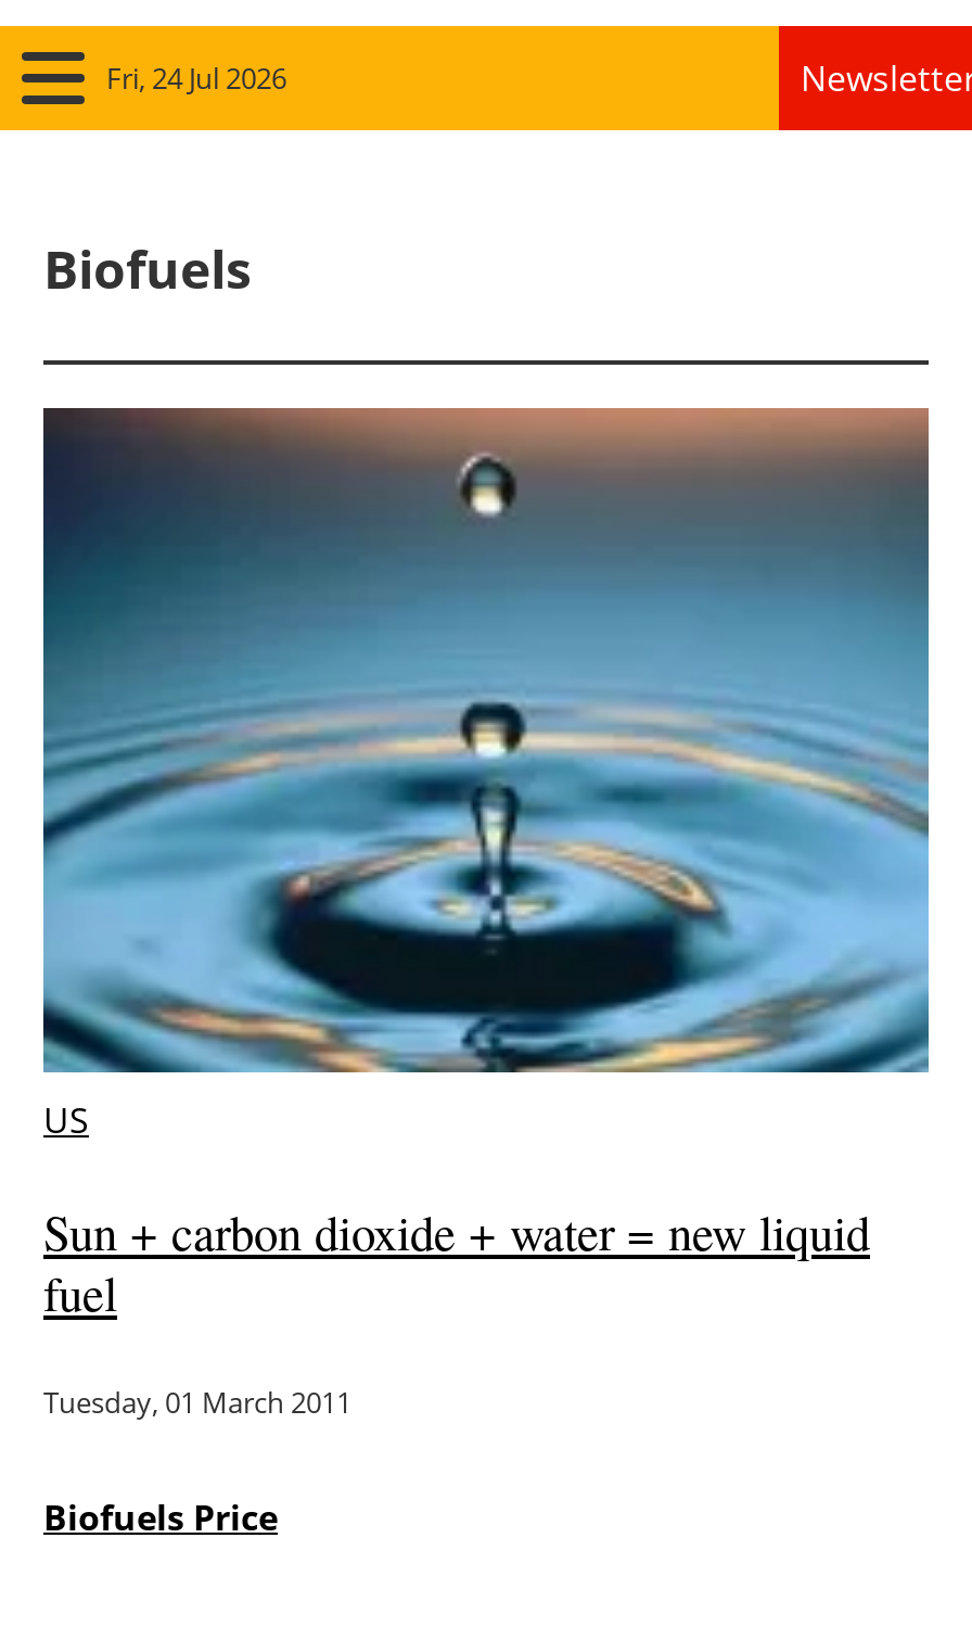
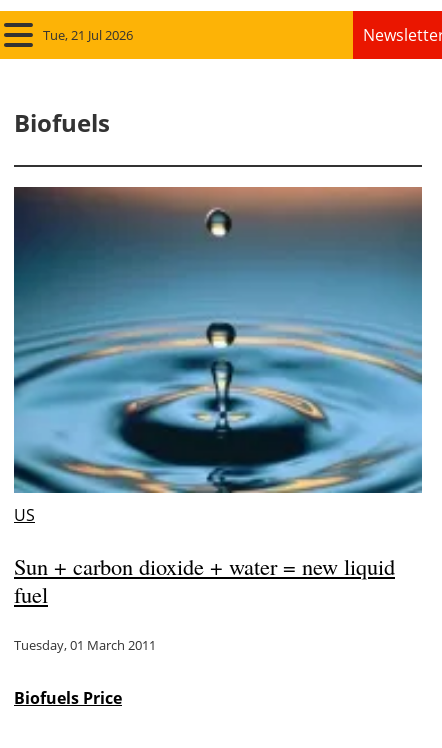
- Fri, 24 Jul 2026
+ Tue, 21 Jul 2026
